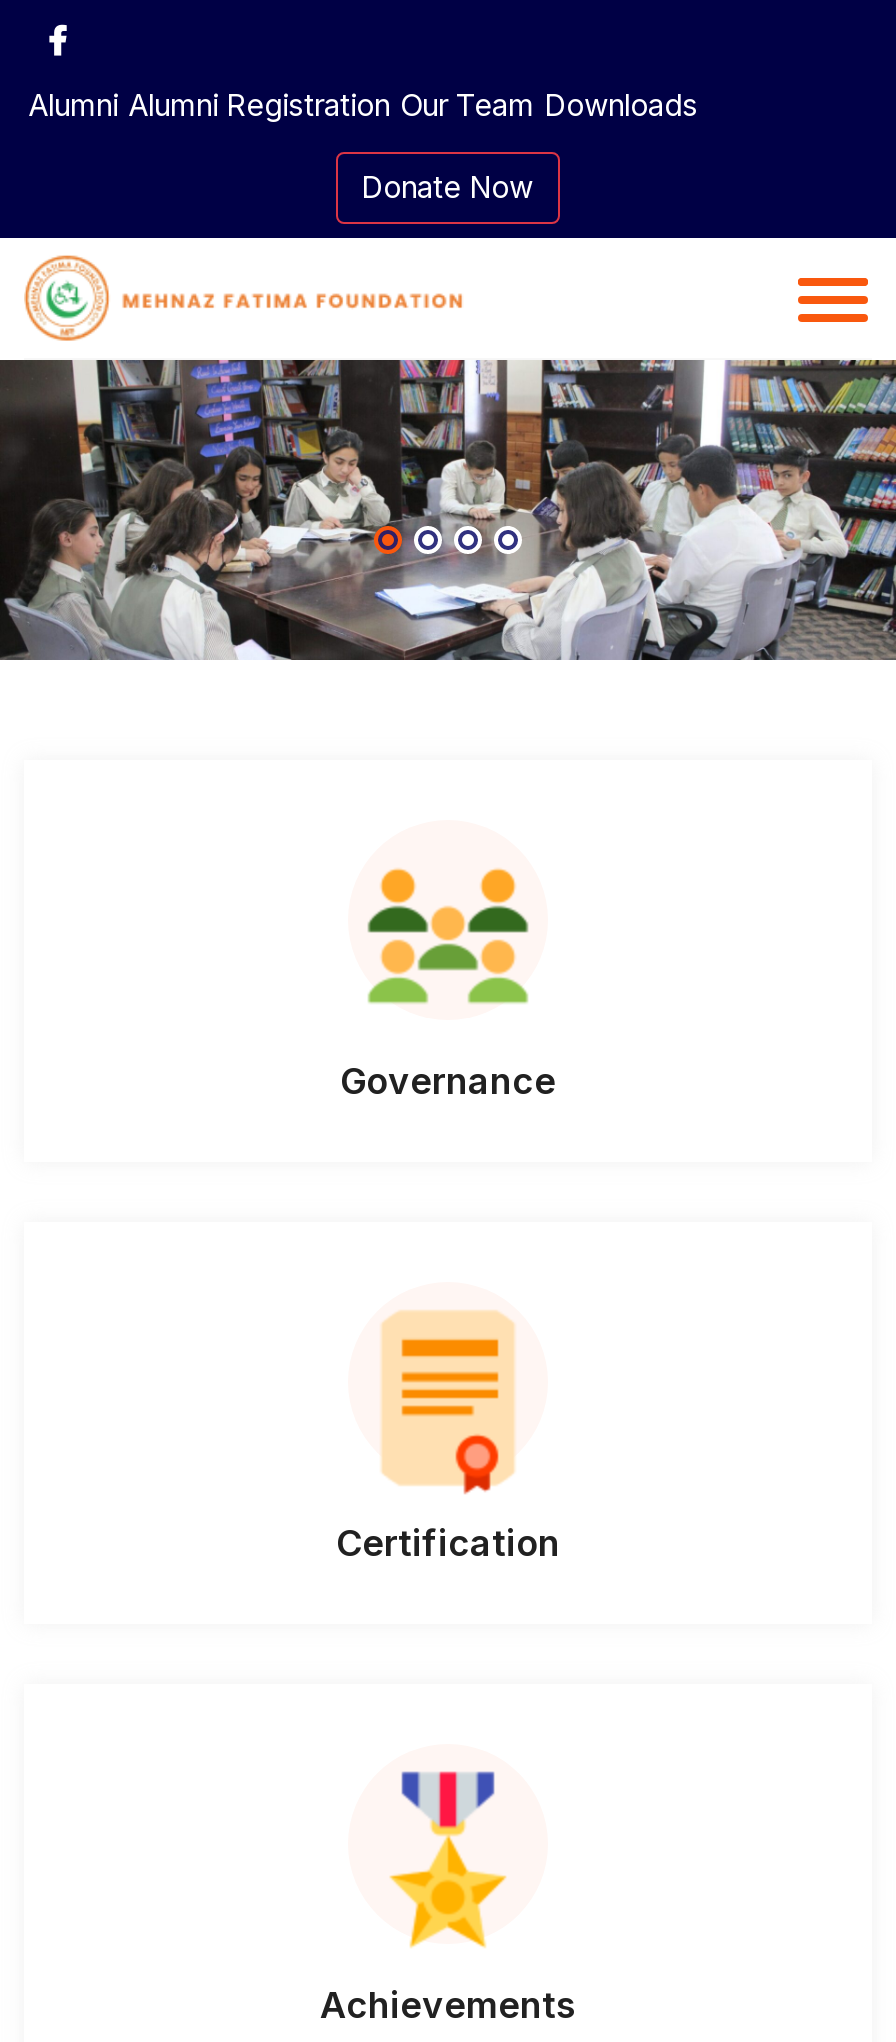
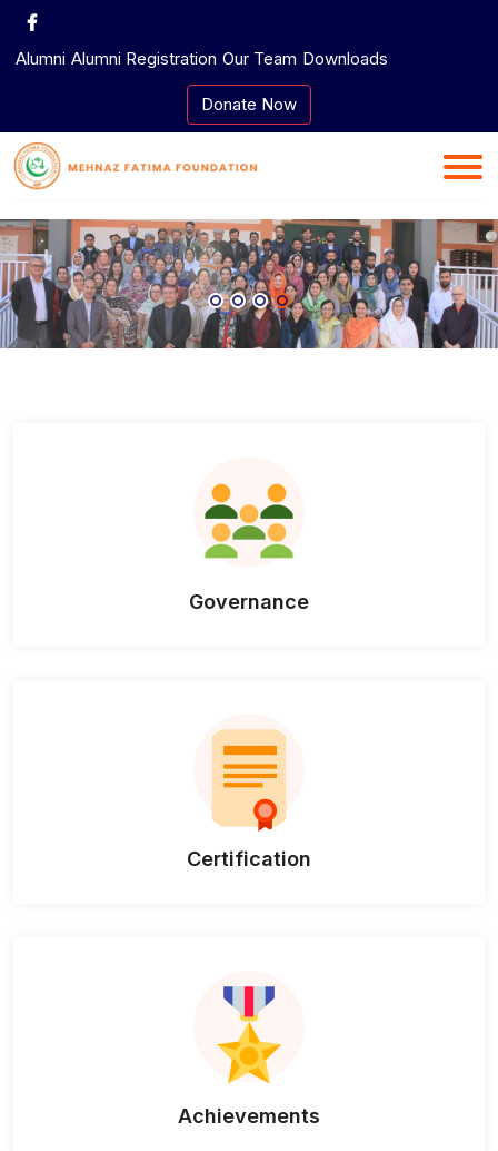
- [image]
+ [image]
